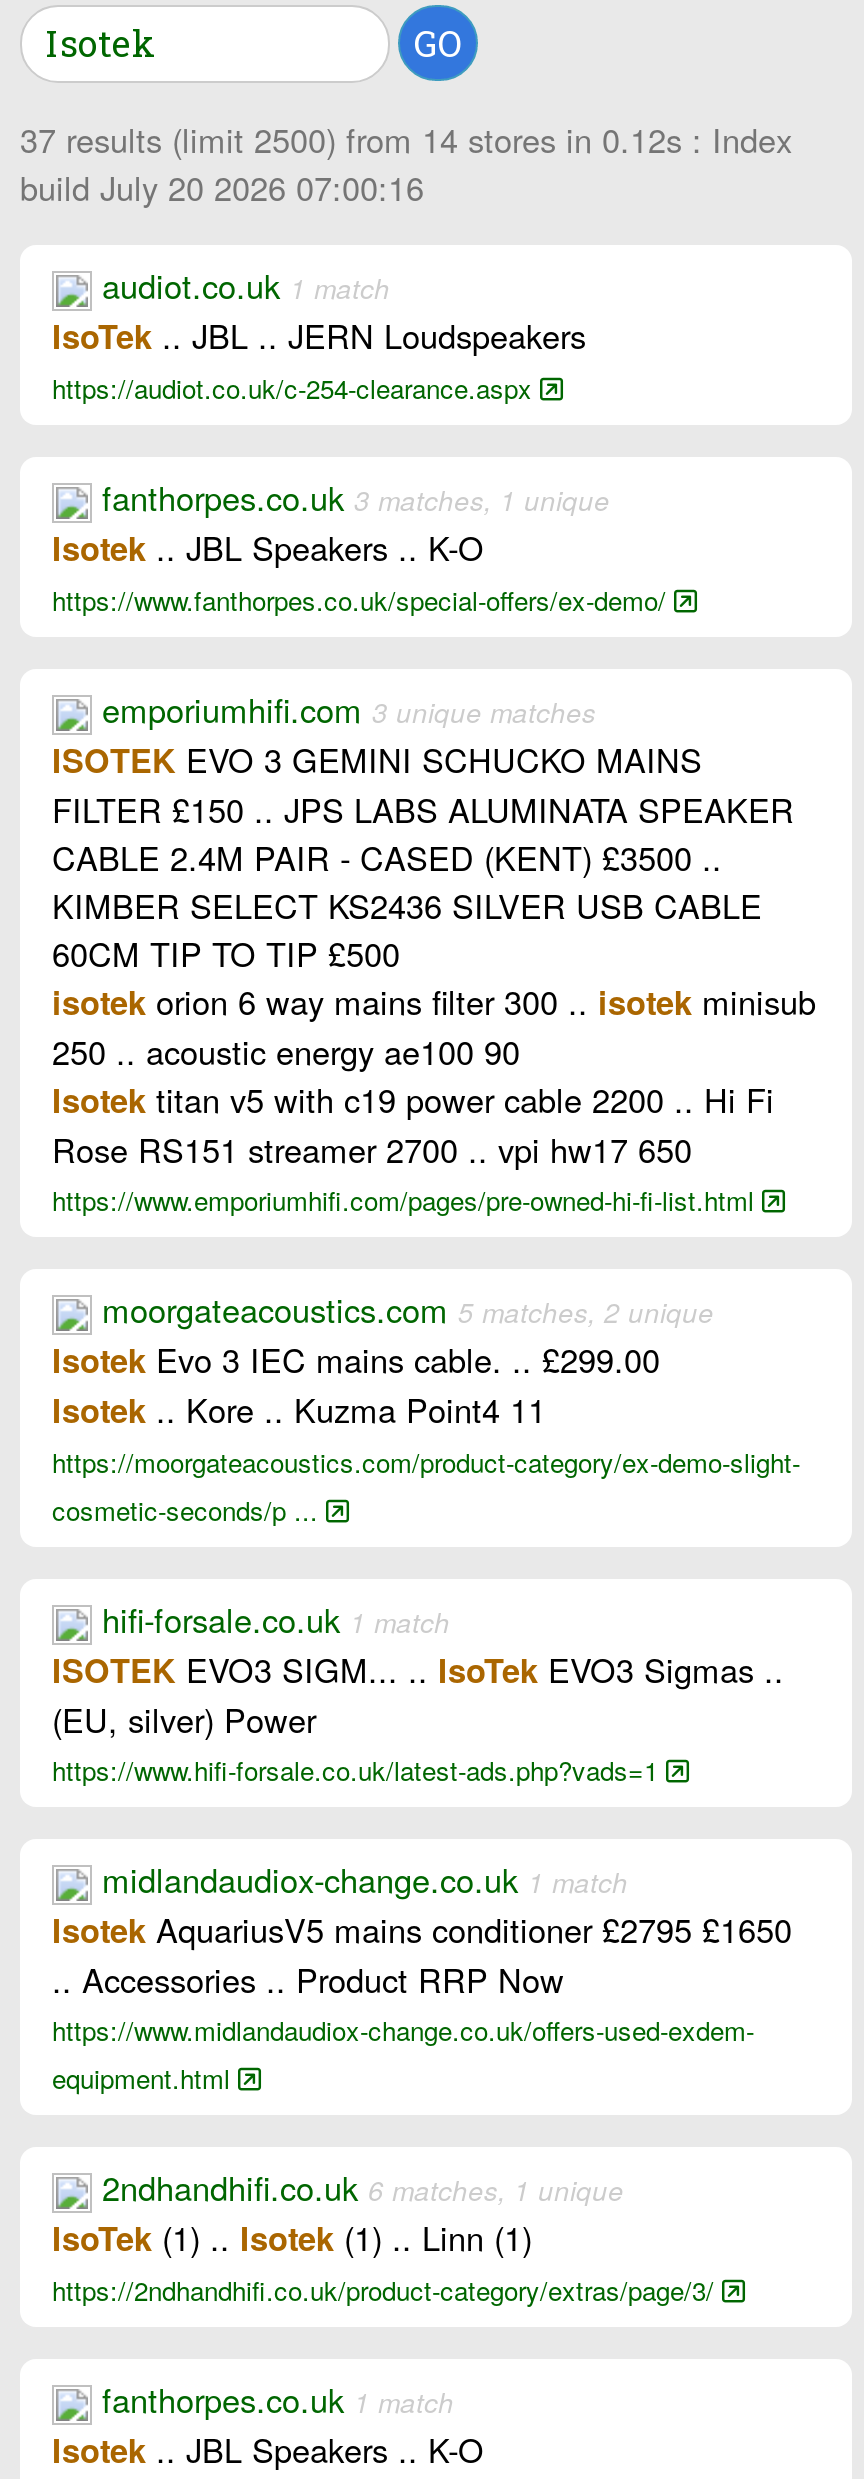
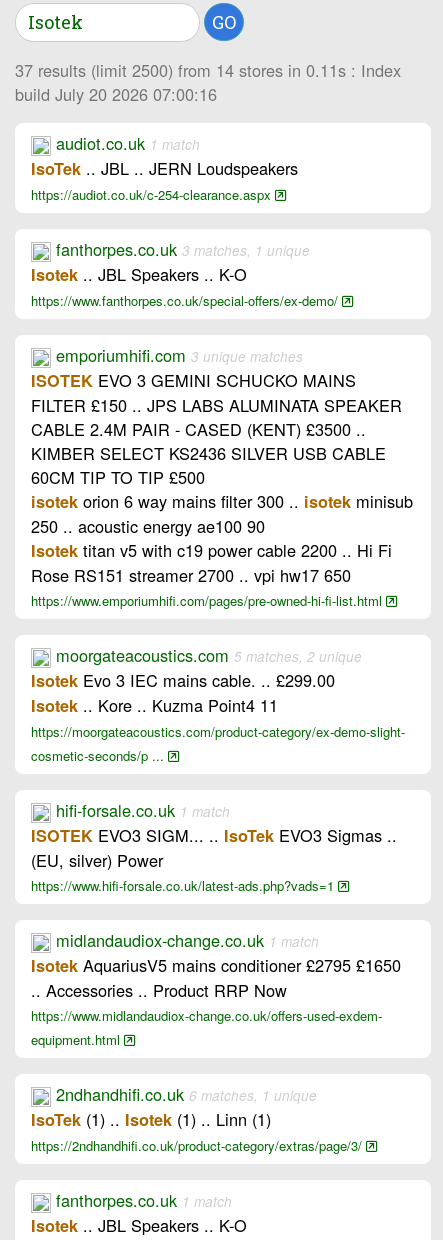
- 37 results (limit 2500) from 14 stores in 0.12s : Index
+ 37 results (limit 2500) from 14 stores in 0.11s : Index
